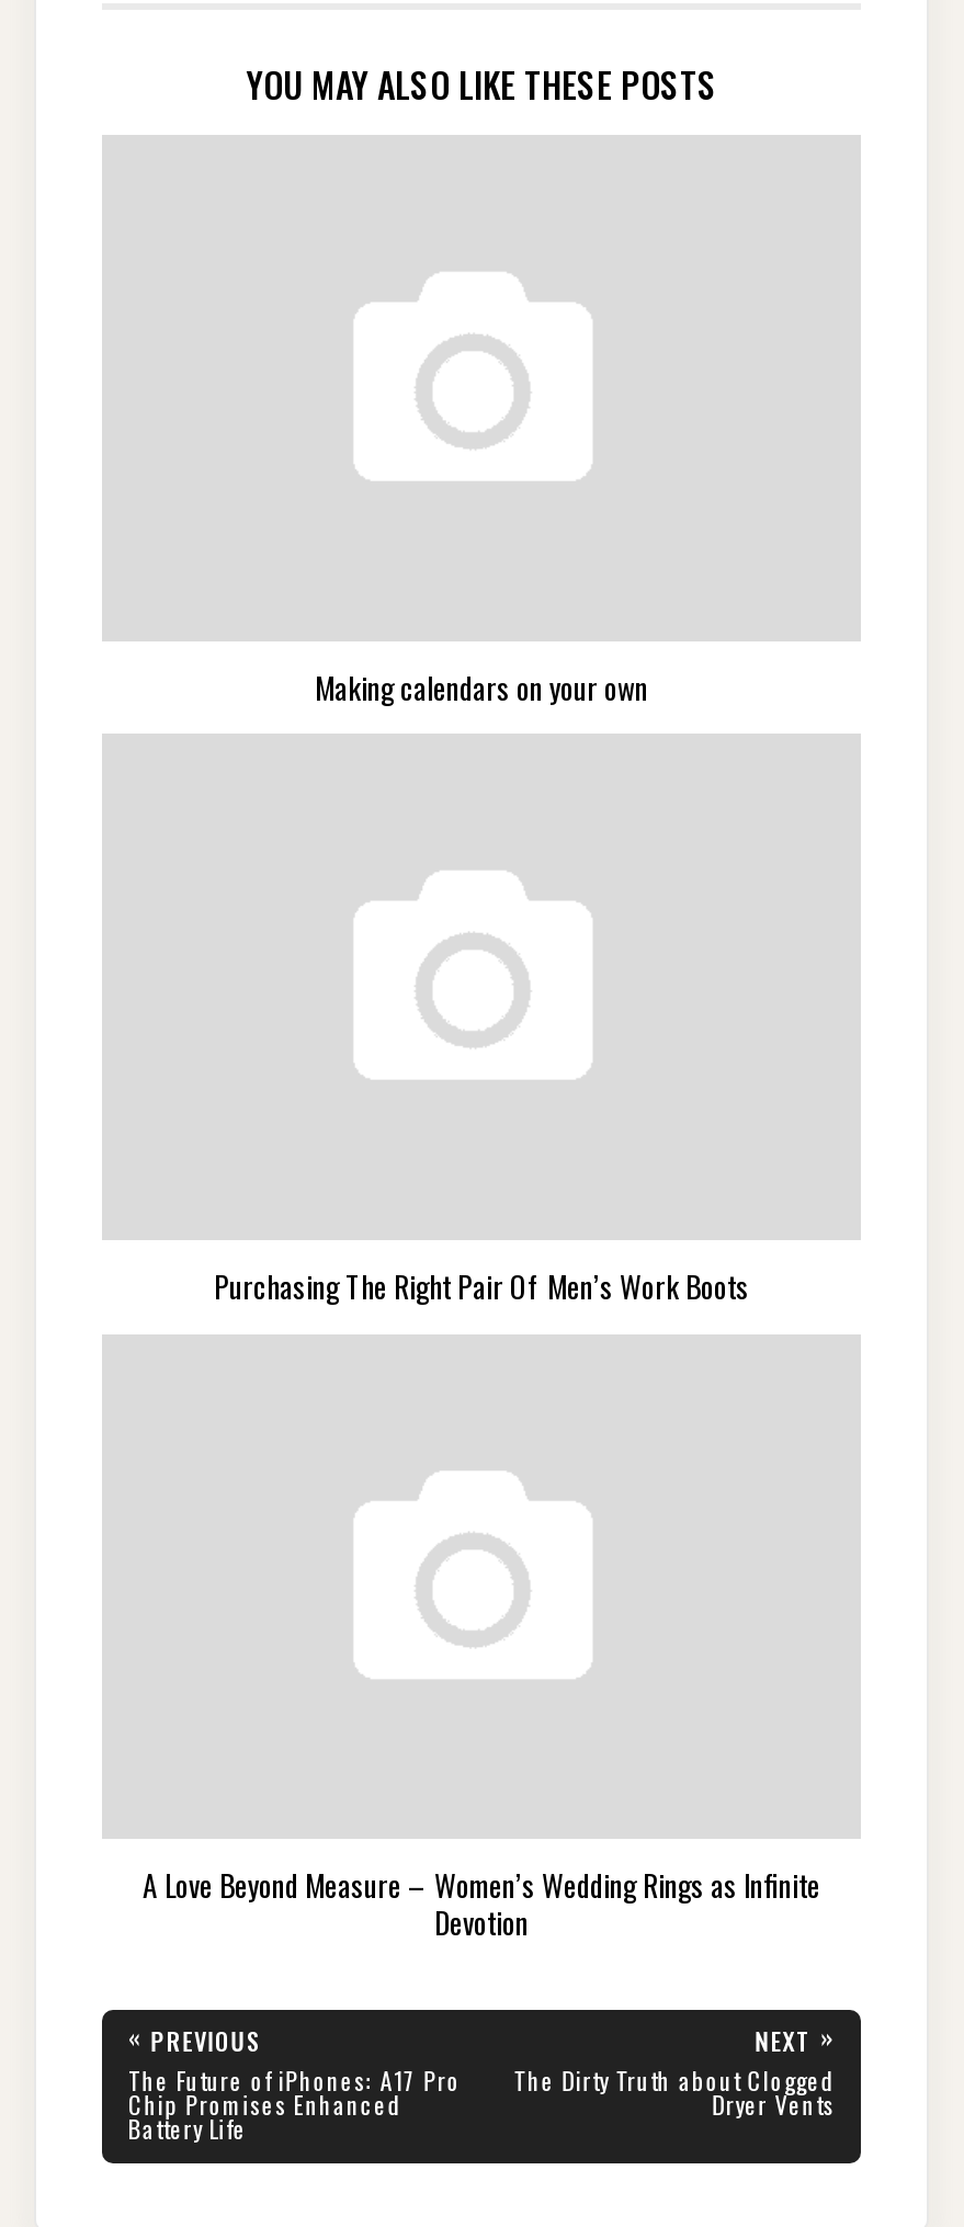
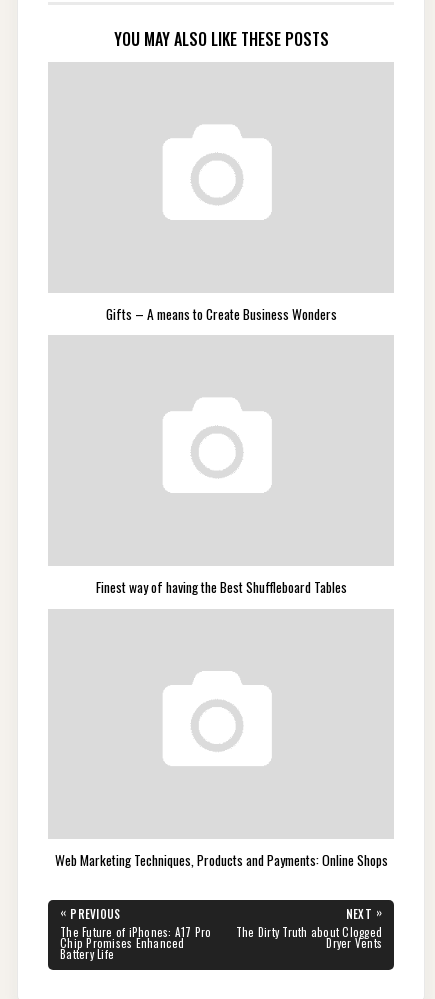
- Making calendars on your own
+ Gifts – A means to Create Business Wonders

- Purchasing The Right Pair Of Men’s Work Boots
+ Finest way of having the Best Shuffleboard Tables

- A Love Beyond Measure – Women’s Wedding Rings as Infinite
- Devotion
+ Web Marketing Techniques, Products and Payments: Online Shops
